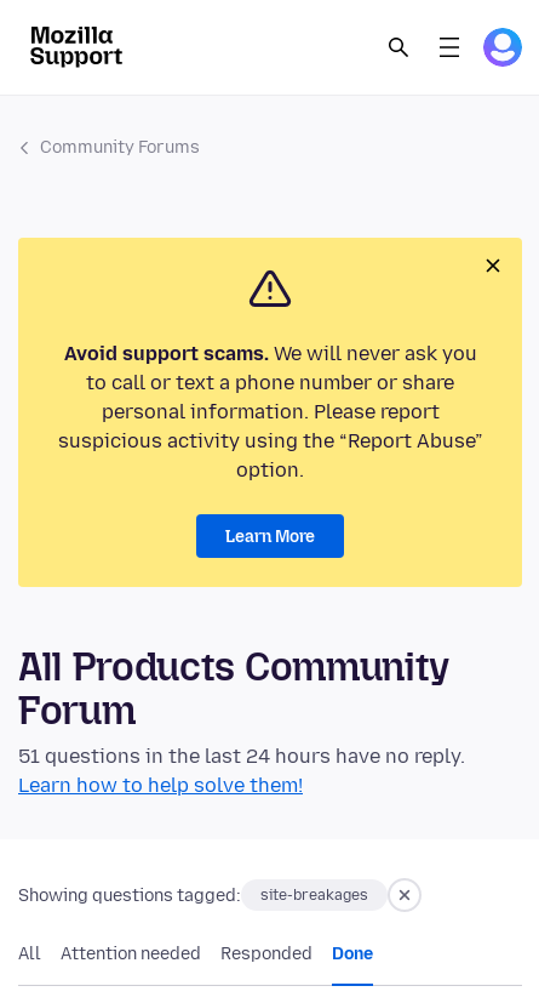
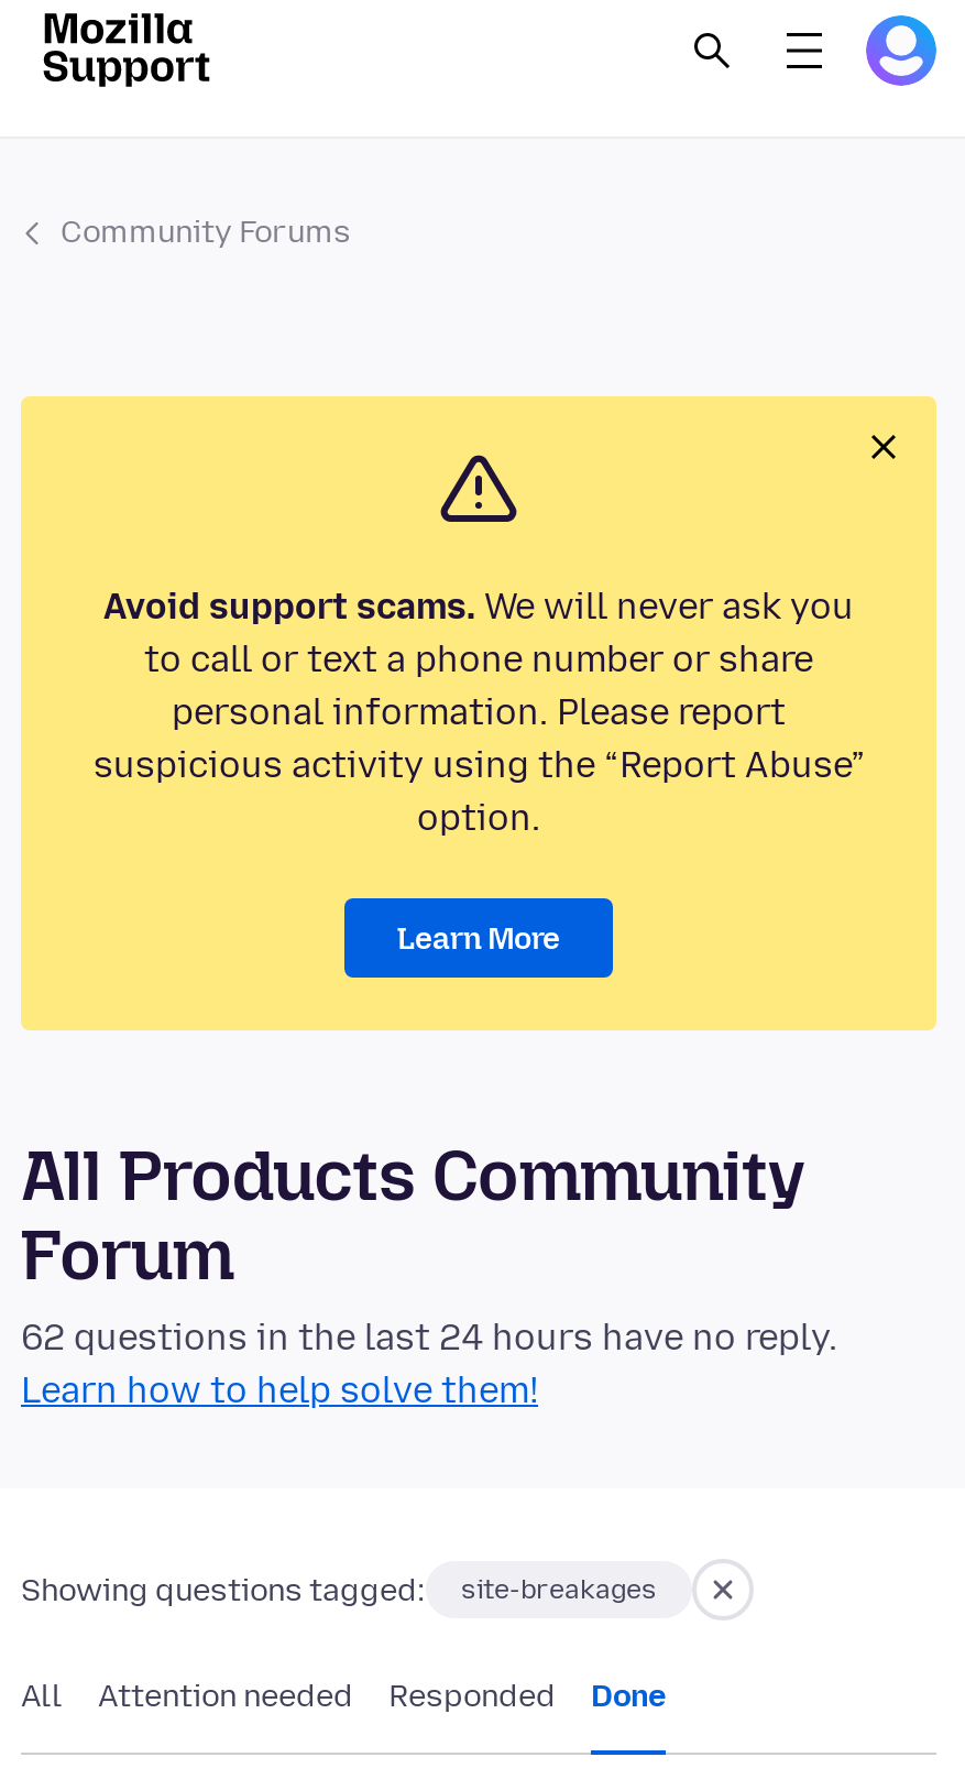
- 51 questions in the last 24 hours have no reply.
+ 62 questions in the last 24 hours have no reply.
